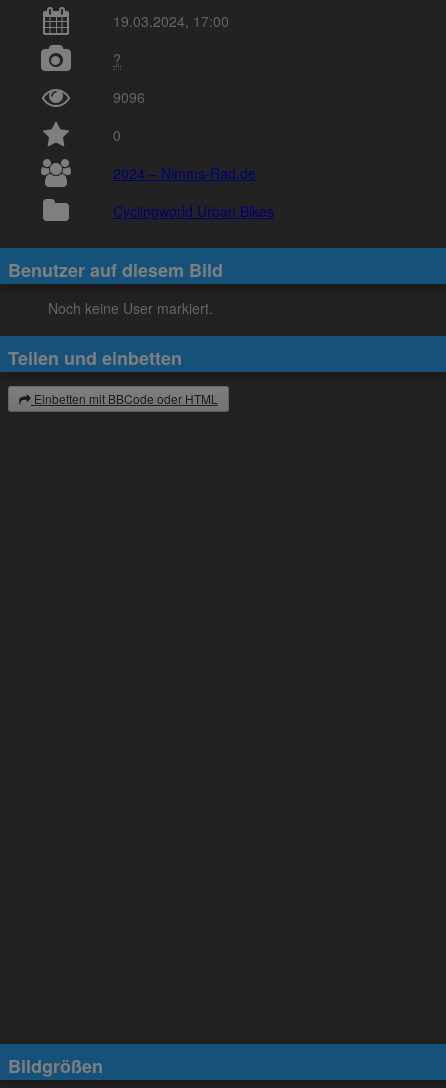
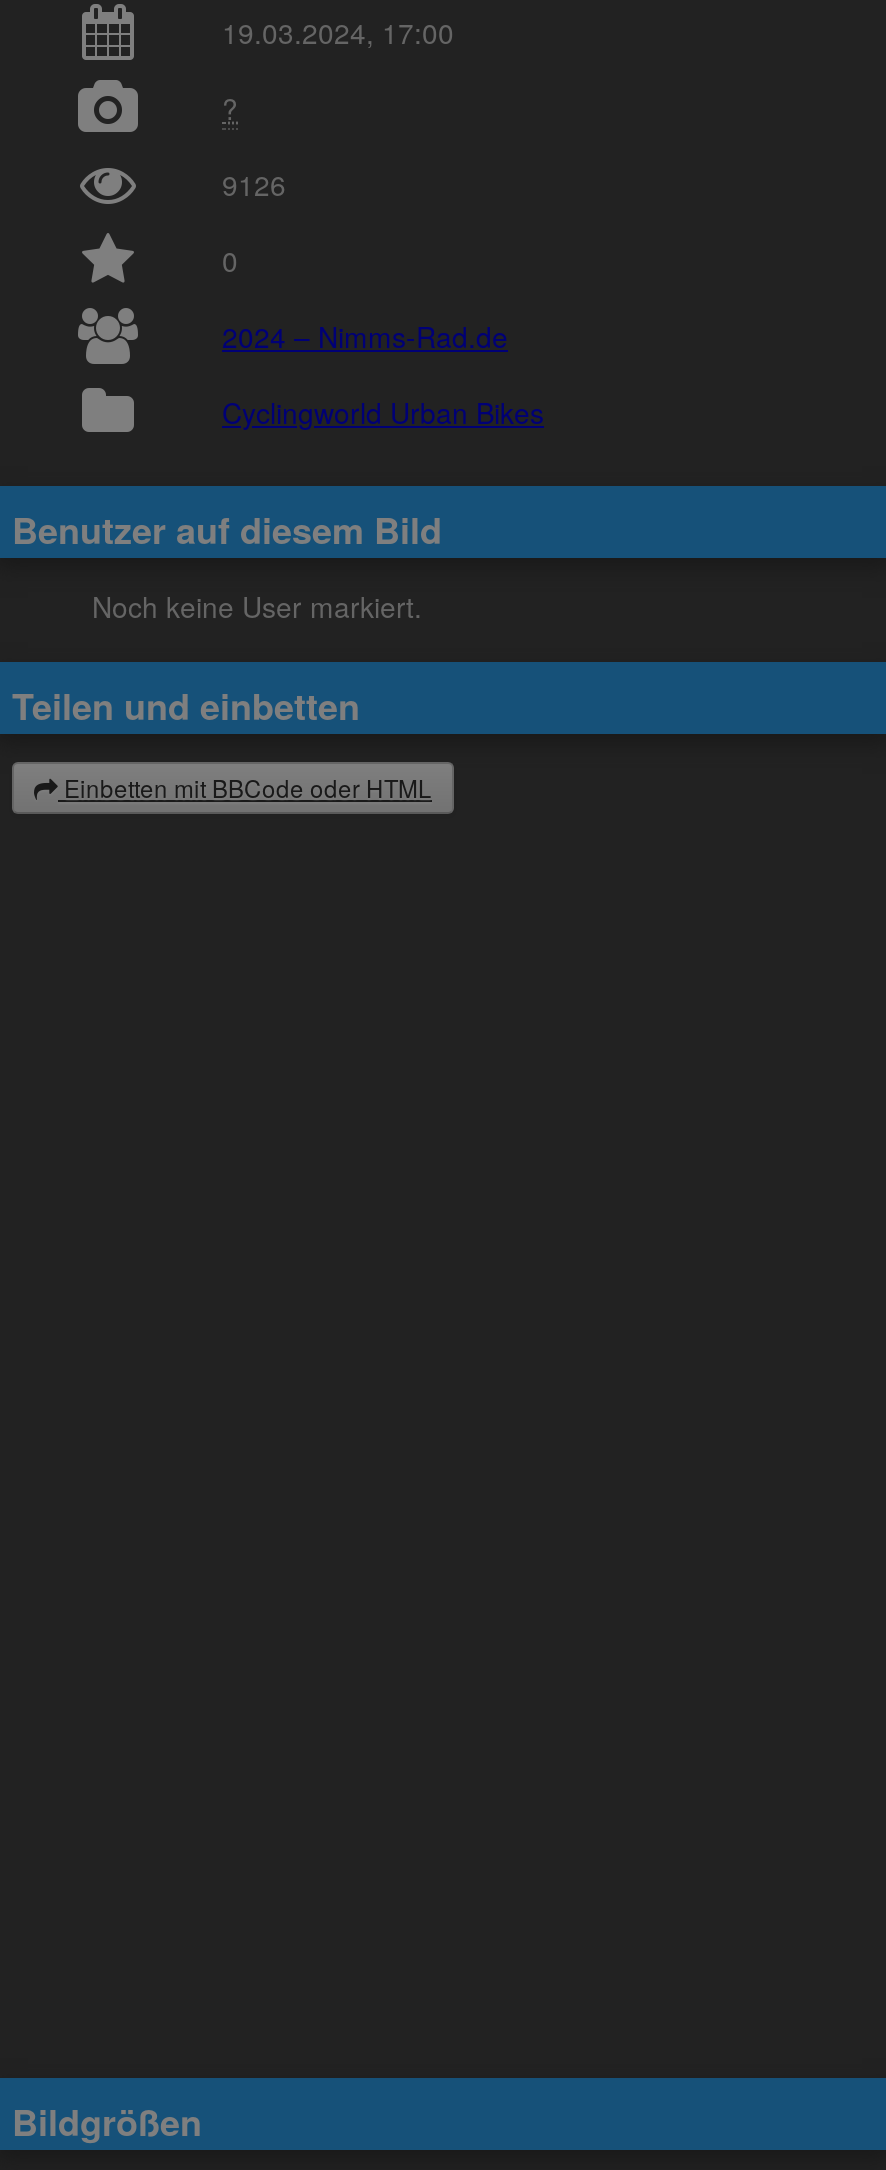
- 9096
+ 9126
